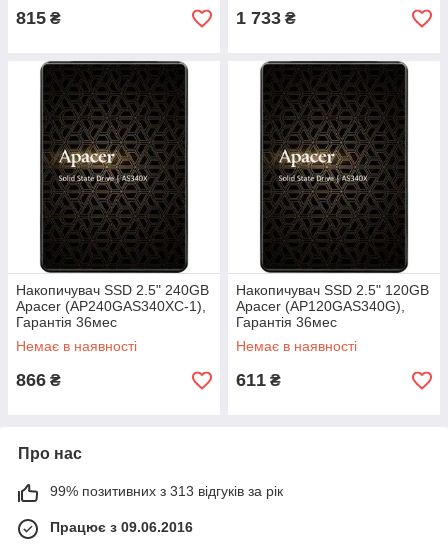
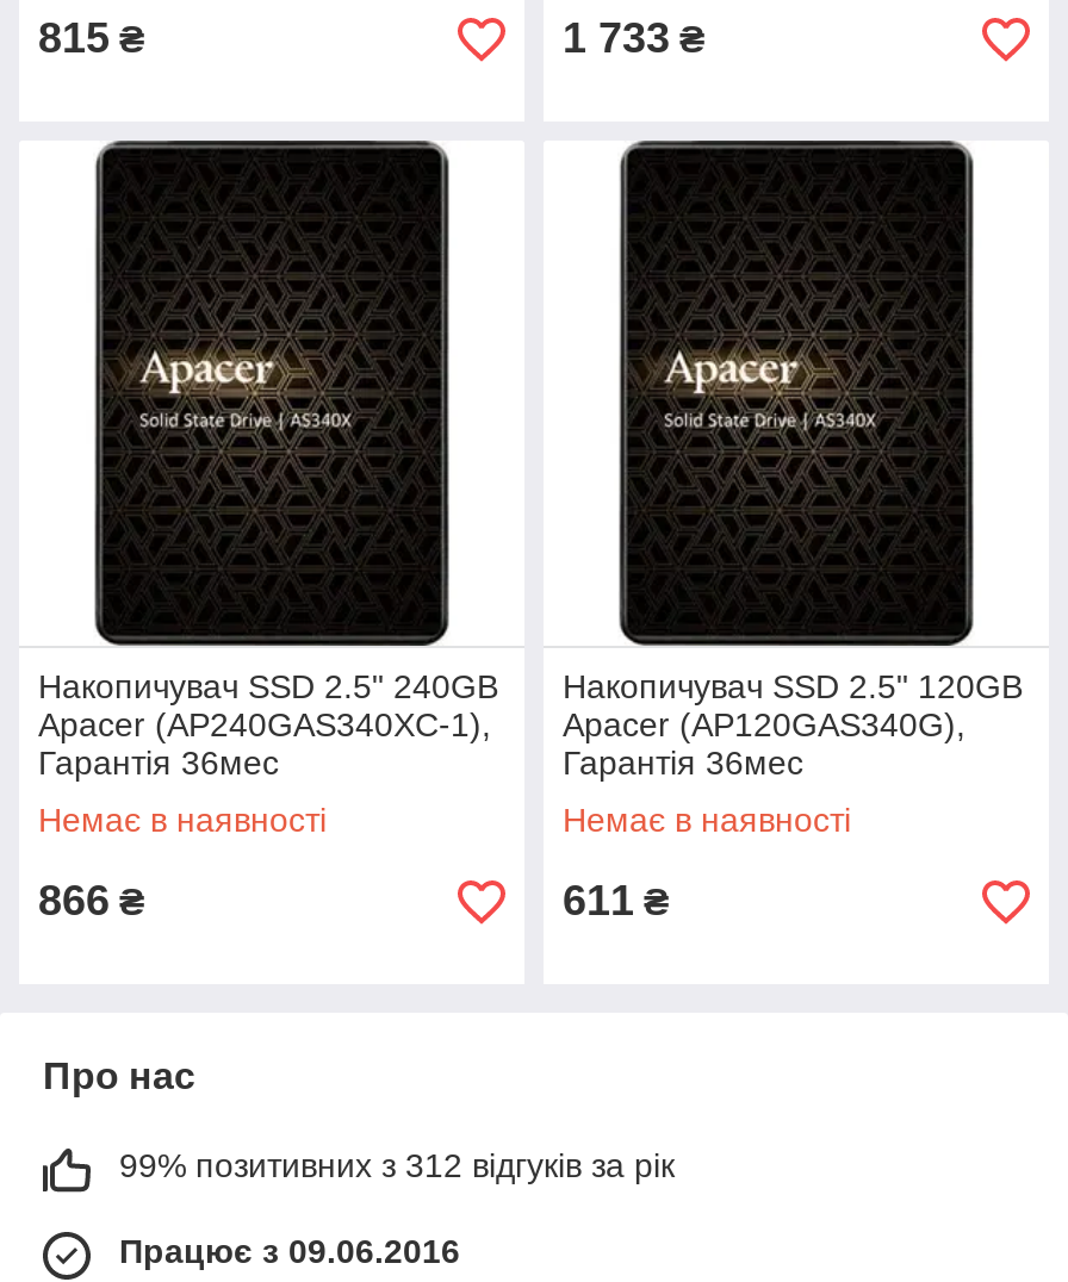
- 99% позитивних з 313 відгуків за рік
+ 99% позитивних з 312 відгуків за рік
